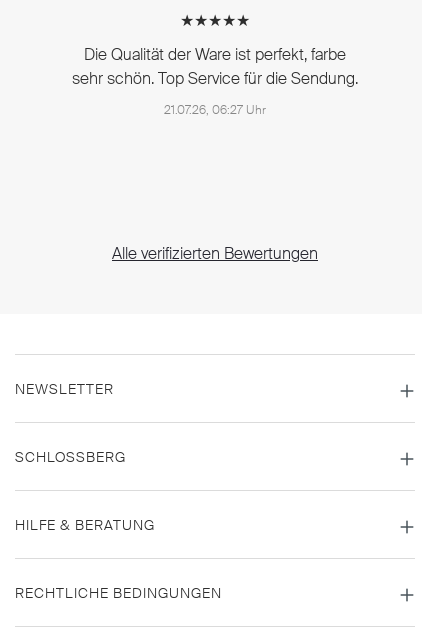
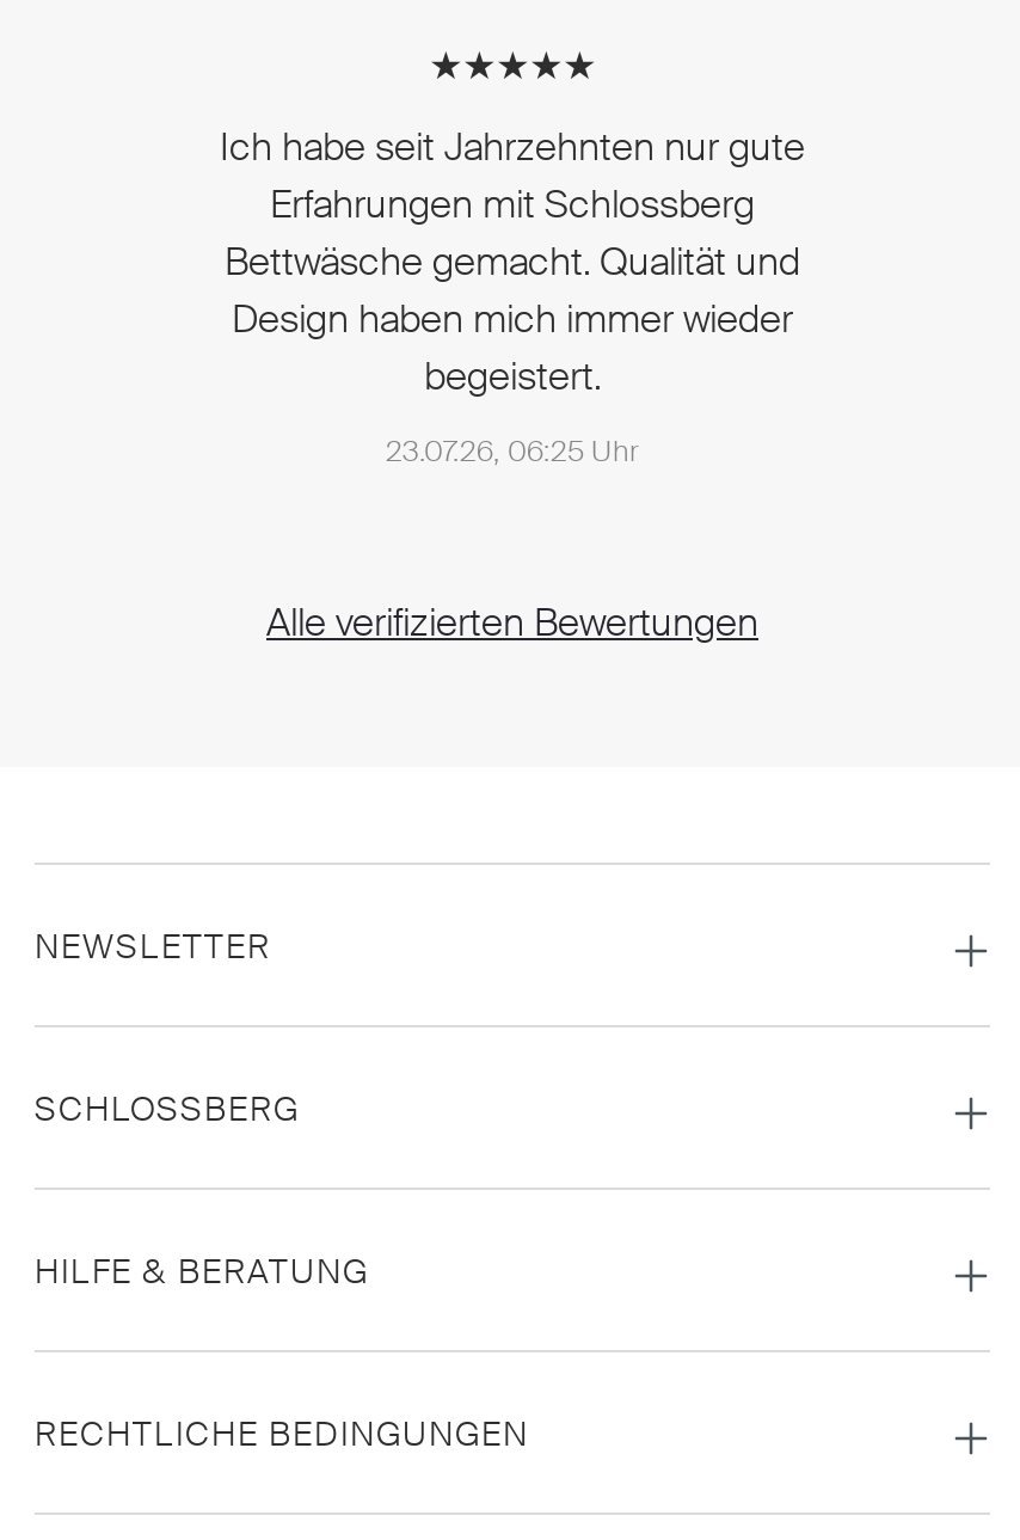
- Die Qualität der Ware ist perfekt, farbe
- sehr schön. Top Service für die Sendung.
+ Ich habe seit Jahrzehnten nur gute
+ Erfahrungen mit Schlossberg
+ Bettwäsche gemacht. Qualität und
+ Design haben mich immer wieder
+ begeistert.

- 21.07.26, 06:27 Uhr
+ 23.07.26, 06:25 Uhr
